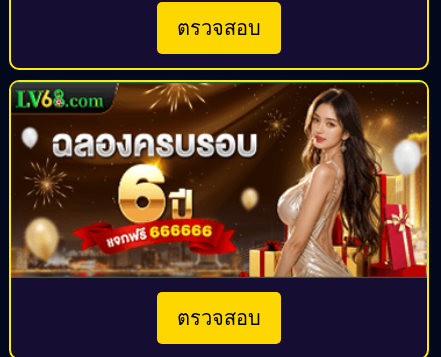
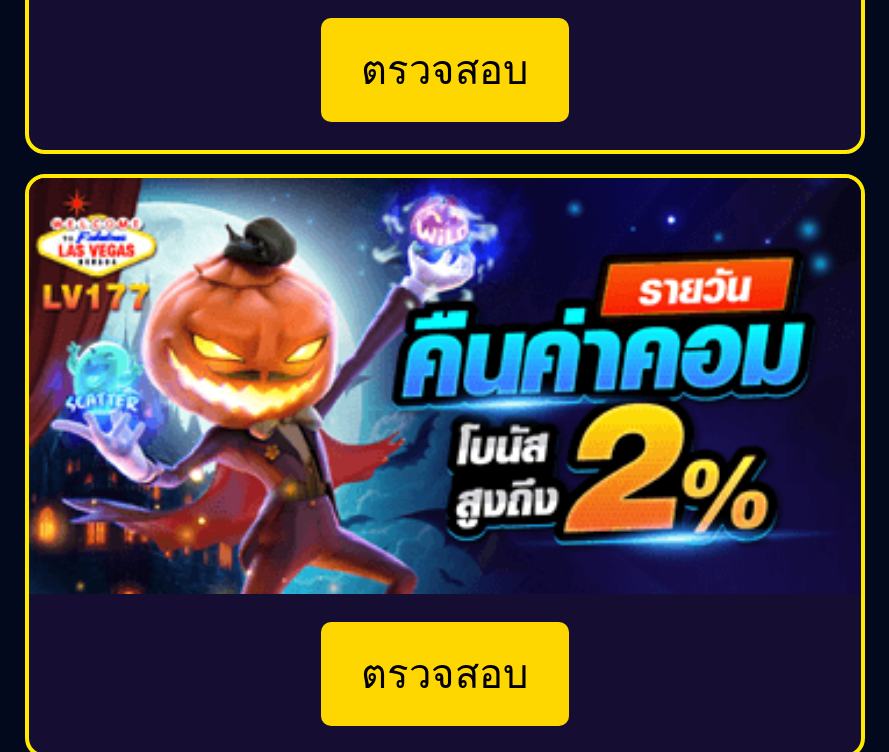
- [image]
+ [image]
